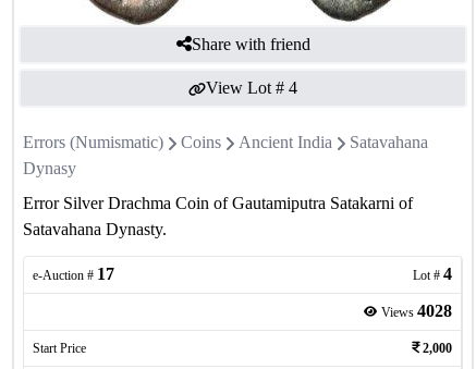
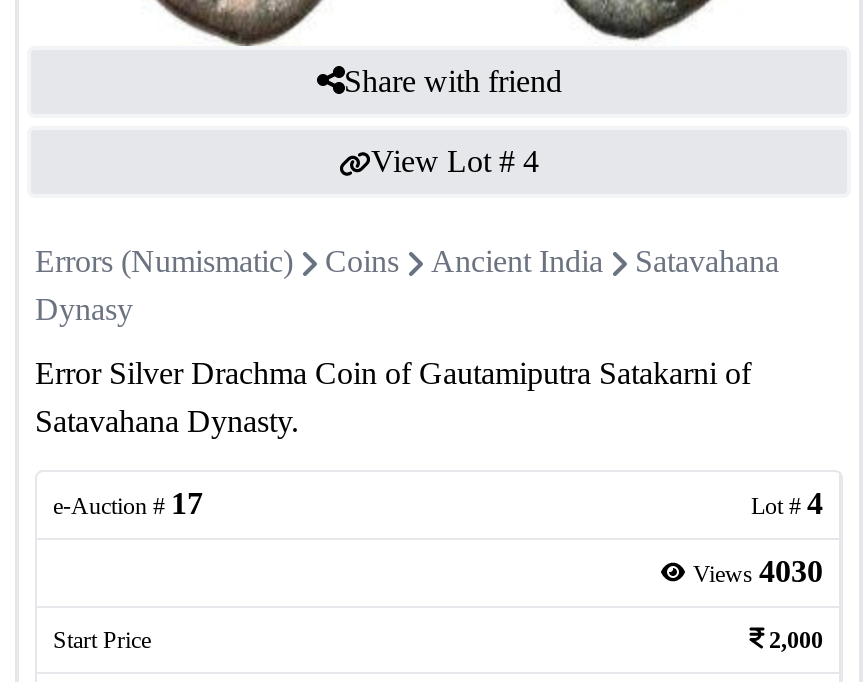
- Views 4028
+ Views 4030
